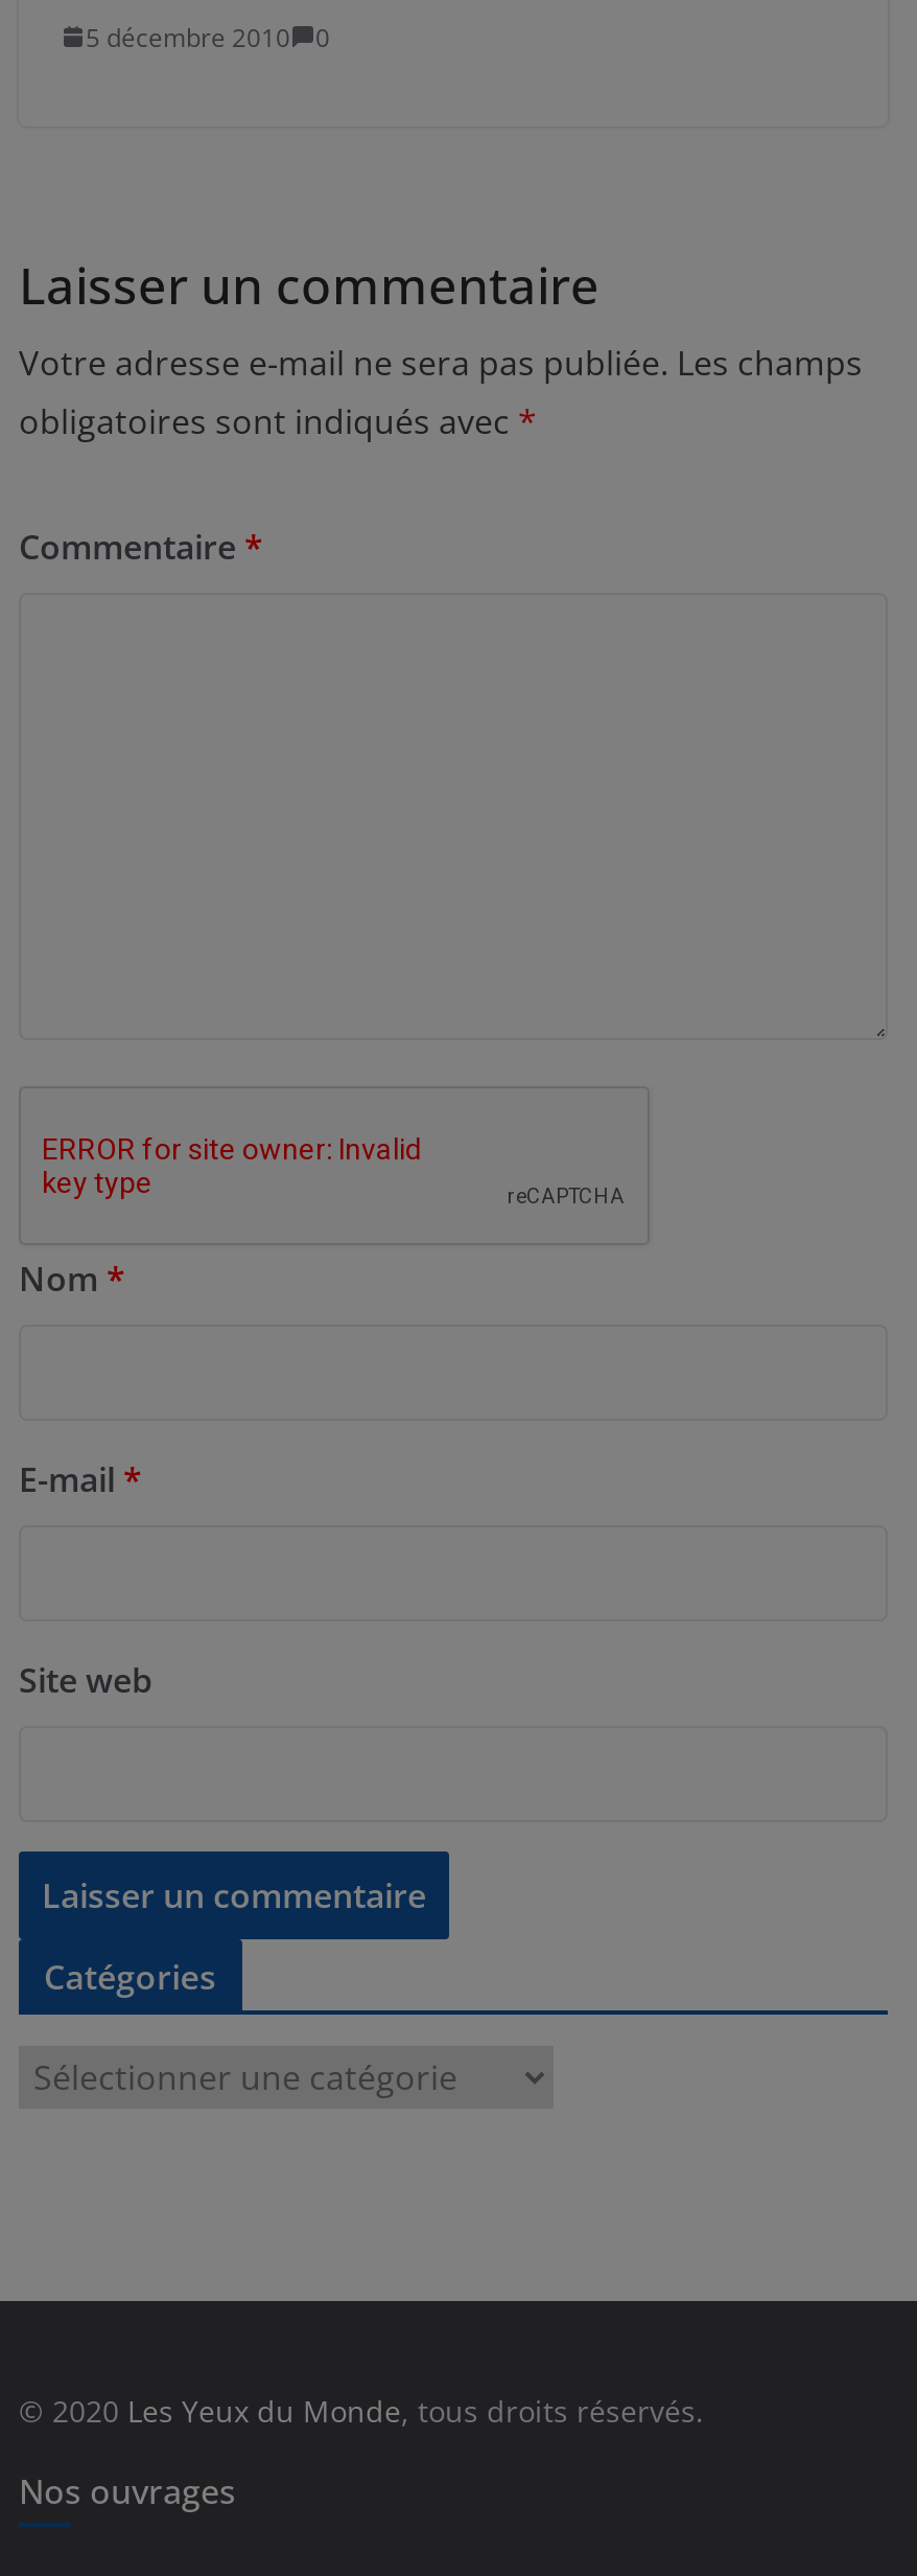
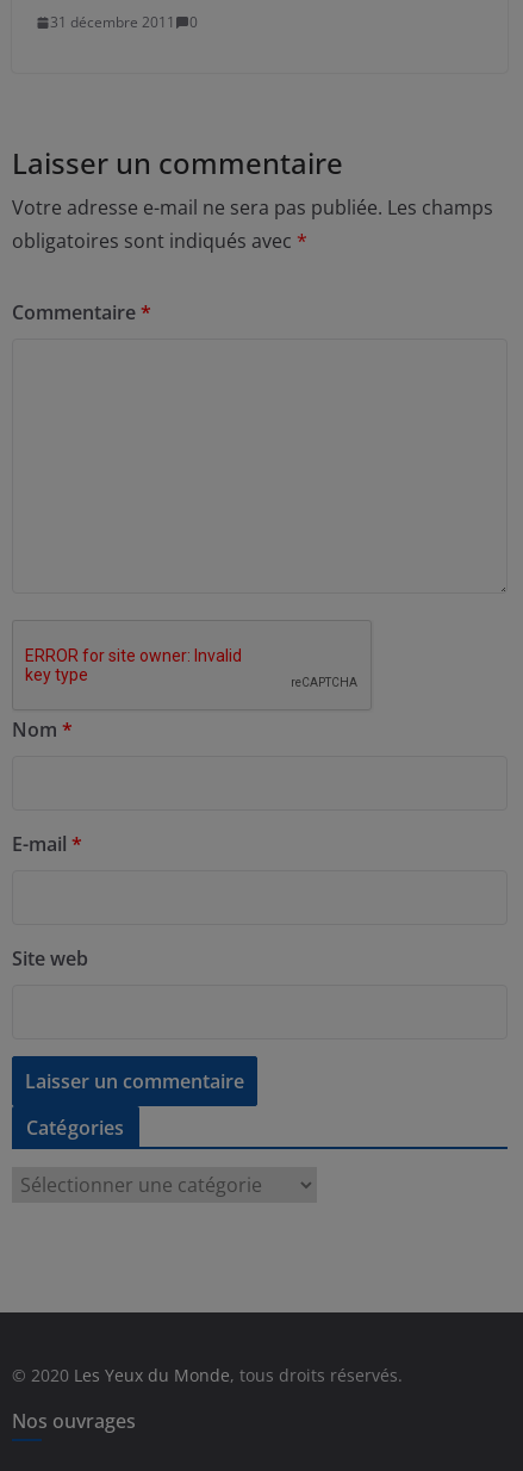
- 5 décembre 2010 0
+ 31 décembre 2011 0
